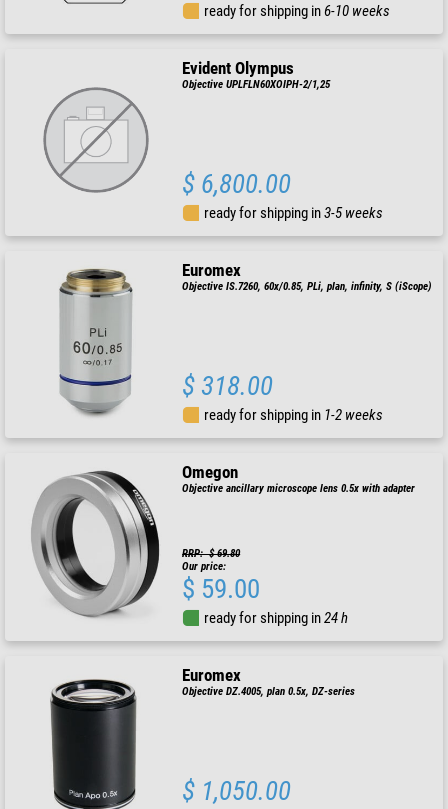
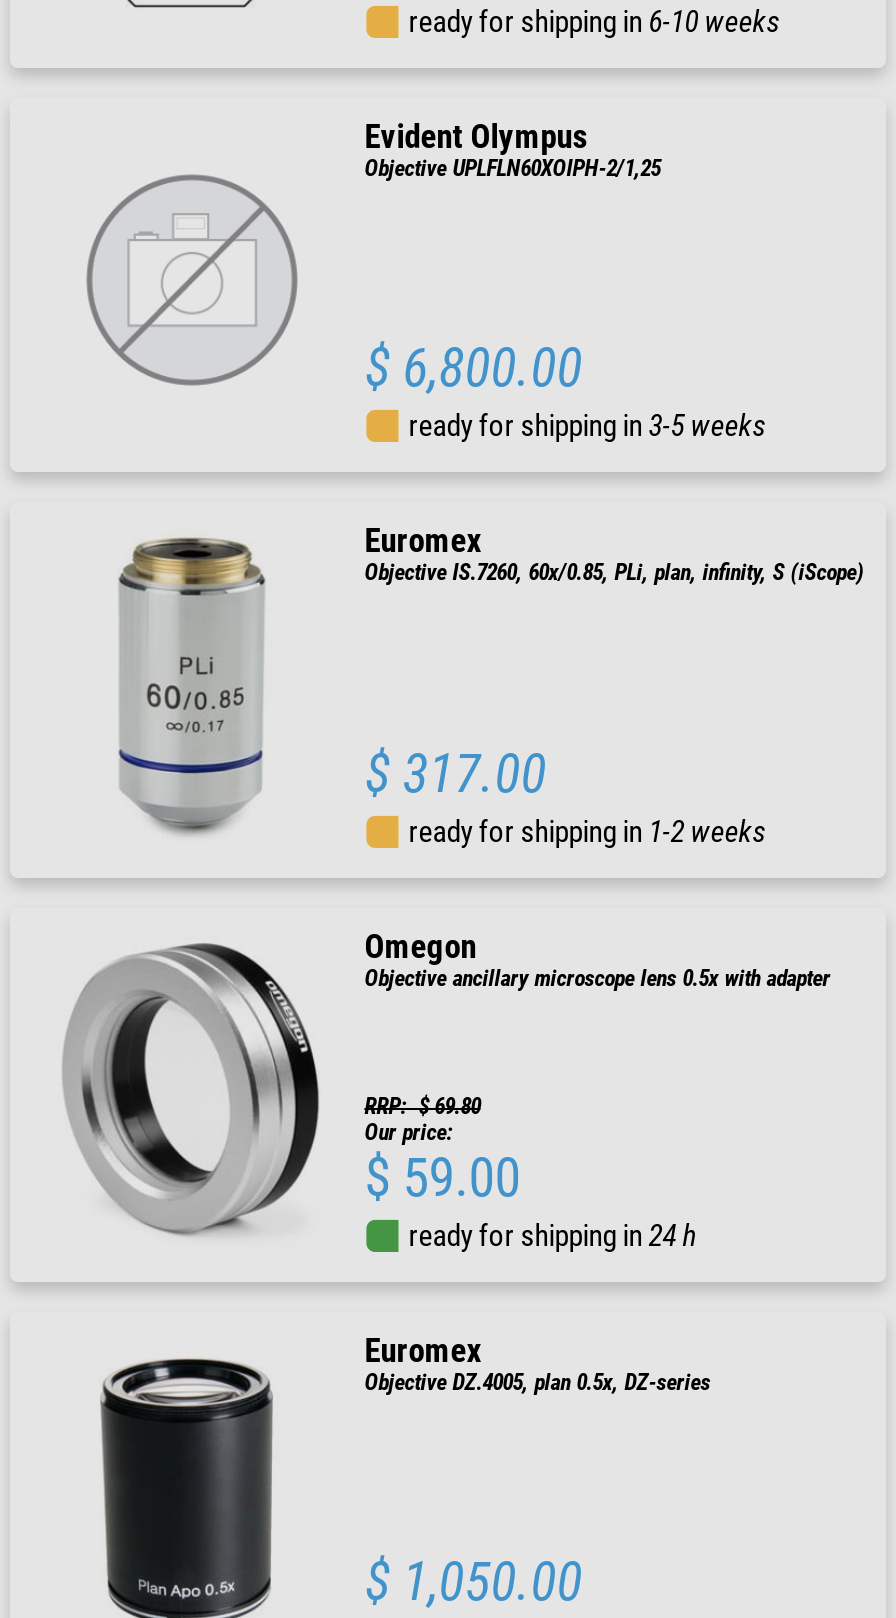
- $ 318.00
+ $ 317.00
